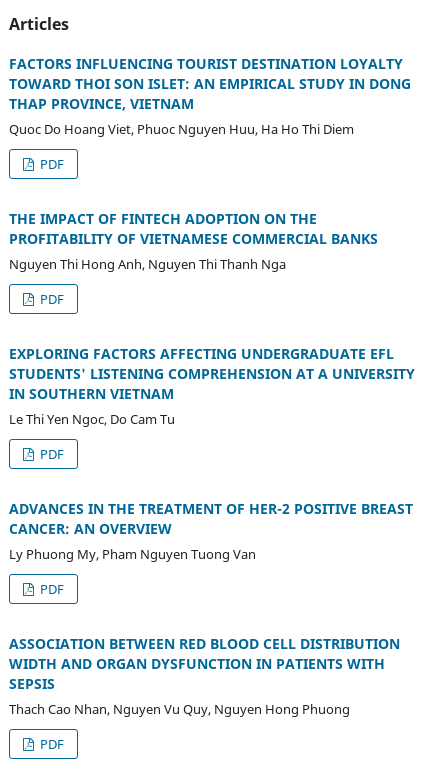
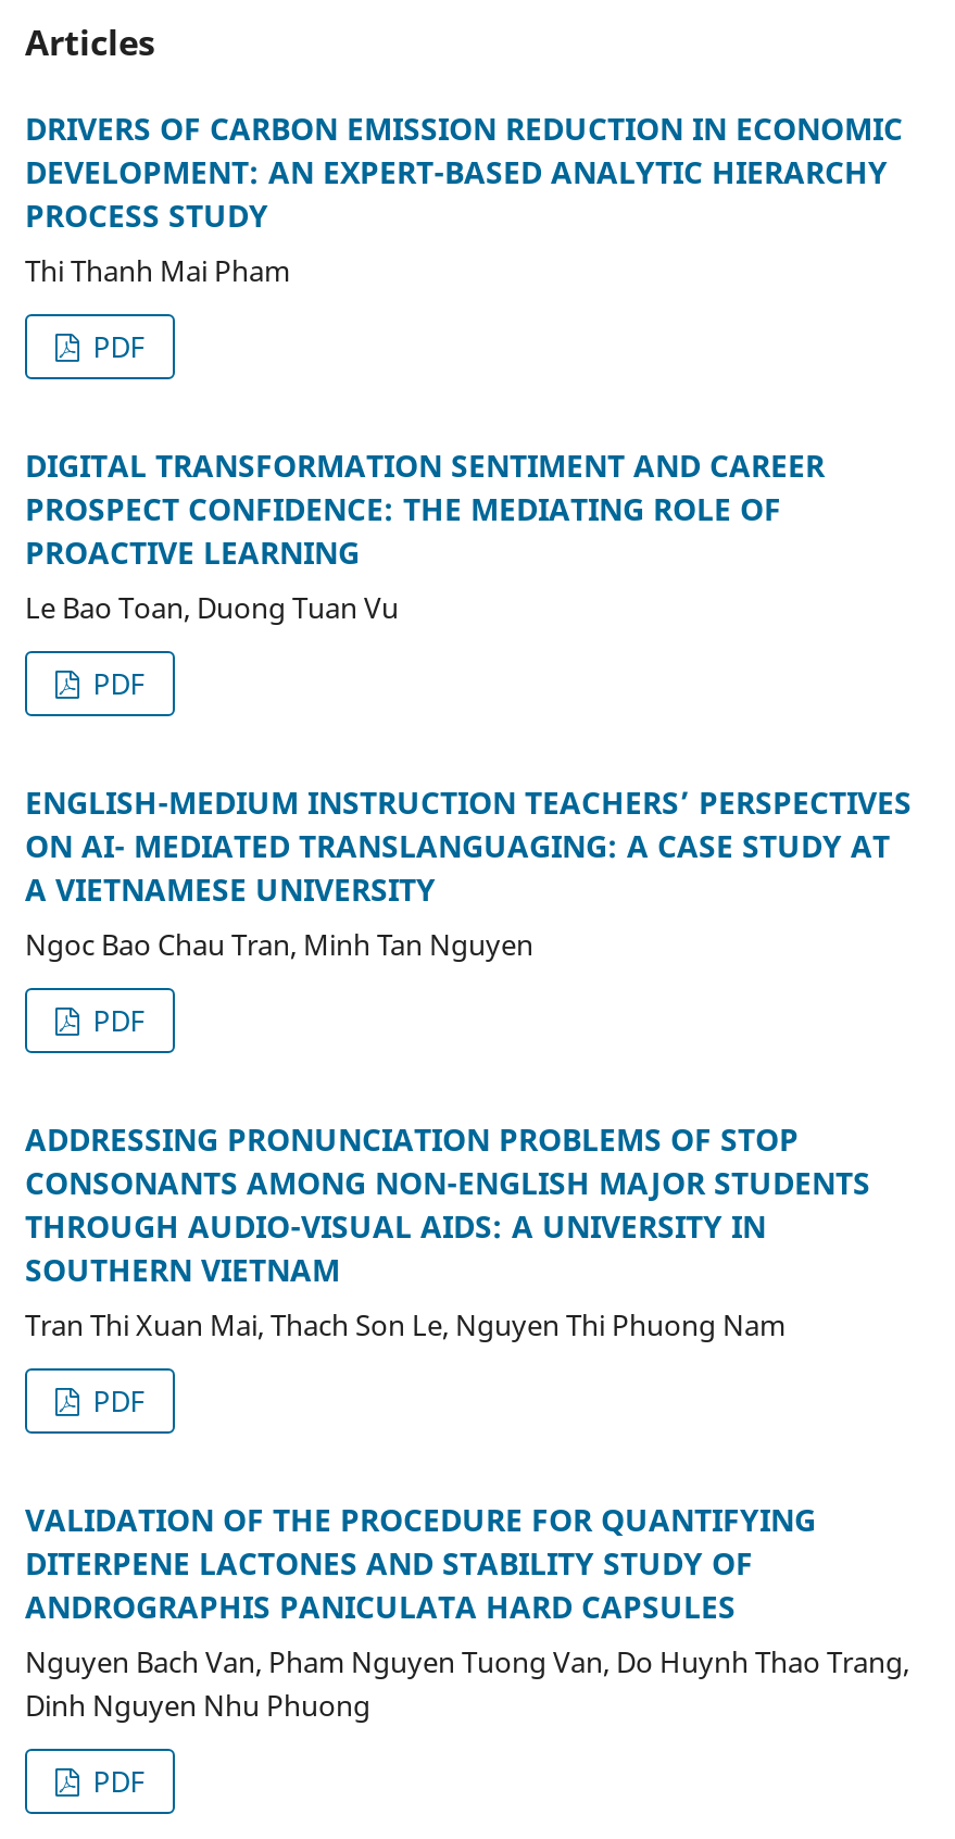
- FACTORS INFLUENCING TOURIST DESTINATION LOYALTY
- TOWARD THOI SON ISLET: AN EMPIRICAL STUDY IN DONG
- THAP PROVINCE, VIETNAM
- Quoc Do Hoang Viet, Phuoc Nguyen Huu, Ha Ho Thi Diem
+ DRIVERS OF CARBON EMISSION REDUCTION IN ECONOMIC
+ DEVELOPMENT: AN EXPERT-BASED ANALYTIC HIERARCHY
+ PROCESS STUDY
+ Thi Thanh Mai Pham

- THE IMPACT OF FINTECH ADOPTION ON THE
- PROFITABILITY OF VIETNAMESE COMMERCIAL BANKS
- Nguyen Thi Hong Anh, Nguyen Thi Thanh Nga
+ DIGITAL TRANSFORMATION SENTIMENT AND CAREER
+ PROSPECT CONFIDENCE: THE MEDIATING ROLE OF
+ PROACTIVE LEARNING
+ Le Bao Toan, Duong Tuan Vu

- EXPLORING FACTORS AFFECTING UNDERGRADUATE EFL
- STUDENTS' LISTENING COMPREHENSION AT A UNIVERSITY
- IN SOUTHERN VIETNAM
- Le Thi Yen Ngoc, Do Cam Tu
+ ENGLISH-MEDIUM INSTRUCTION TEACHERS’ PERSPECTIVES
+ ON AI- MEDIATED TRANSLANGUAGING: A CASE STUDY AT
+ A VIETNAMESE UNIVERSITY
+ Ngoc Bao Chau Tran, Minh Tan Nguyen

- ADVANCES IN THE TREATMENT OF HER-2 POSITIVE BREAST
- CANCER: AN OVERVIEW
- Ly Phuong My, Pham Nguyen Tuong Van
+ ADDRESSING PRONUNCIATION PROBLEMS OF STOP
+ CONSONANTS AMONG NON-ENGLISH MAJOR STUDENTS
+ THROUGH AUDIO-VISUAL AIDS: A UNIVERSITY IN
+ SOUTHERN VIETNAM
+ Tran Thi Xuan Mai, Thach Son Le, Nguyen Thi Phuong Nam

- ASSOCIATION BETWEEN RED BLOOD CELL DISTRIBUTION
- WIDTH AND ORGAN DYSFUNCTION IN PATIENTS WITH
- SEPSIS
- Thach Cao Nhan, Nguyen Vu Quy, Nguyen Hong Phuong
+ VALIDATION OF THE PROCEDURE FOR QUANTIFYING
+ DITERPENE LACTONES AND STABILITY STUDY OF
+ ANDROGRAPHIS PANICULATA HARD CAPSULES
+ Nguyen Bach Van, Pham Nguyen Tuong Van, Do Huynh Thao Trang,
+ Dinh Nguyen Nhu Phuong
